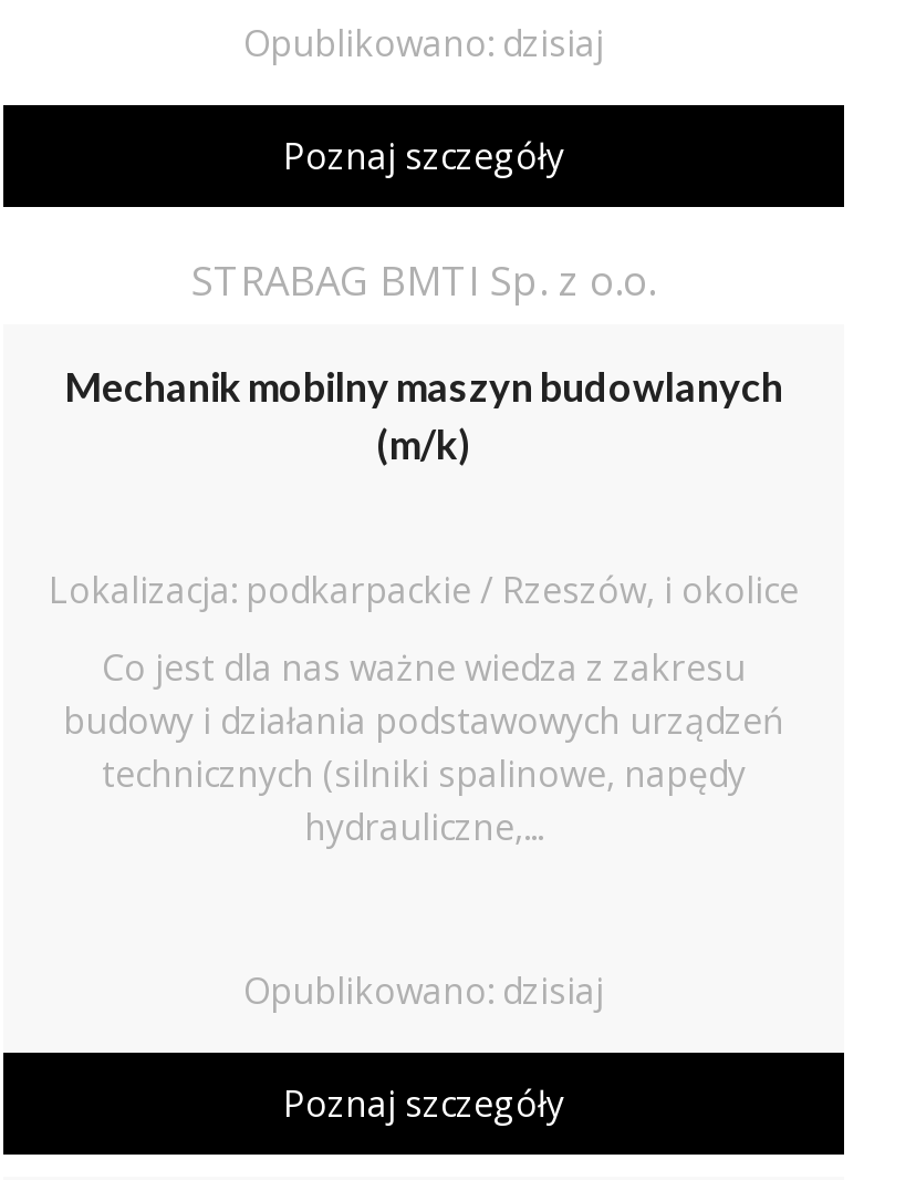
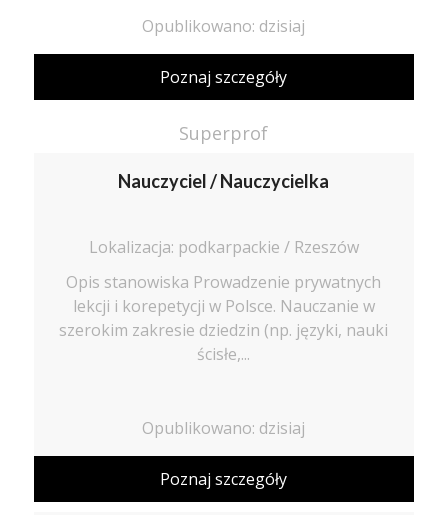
- STRABAG BMTI Sp. z o.o.
+ Superprof

- Mechanik mobilny maszyn budowlanych
- (m/k)
+ Nauczyciel / Nauczycielka

- Lokalizacja: podkarpackie / Rzeszów, i okolice
+ Lokalizacja: podkarpackie / Rzeszów

- Co jest dla nas ważne wiedza z zakresu
- budowy i działania podstawowych urządzeń
- technicznych (silniki spalinowe, napędy
- hydrauliczne,...
+ Opis stanowiska Prowadzenie prywatnych
+ lekcji i korepetycji w Polsce. Nauczanie w
+ szerokim zakresie dziedzin (np. języki, nauki
+ ścisłe,...
